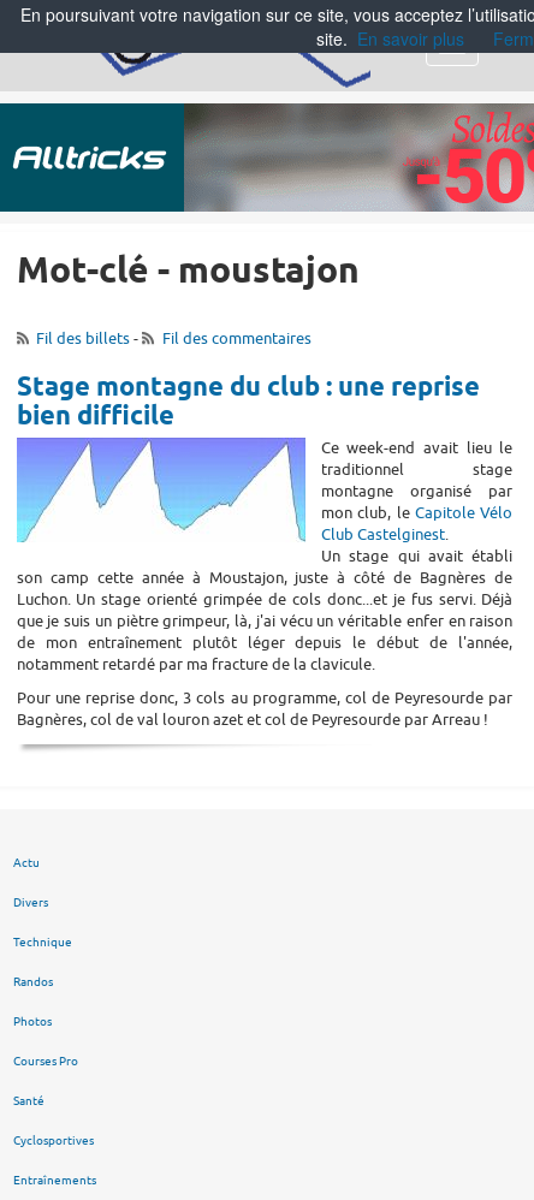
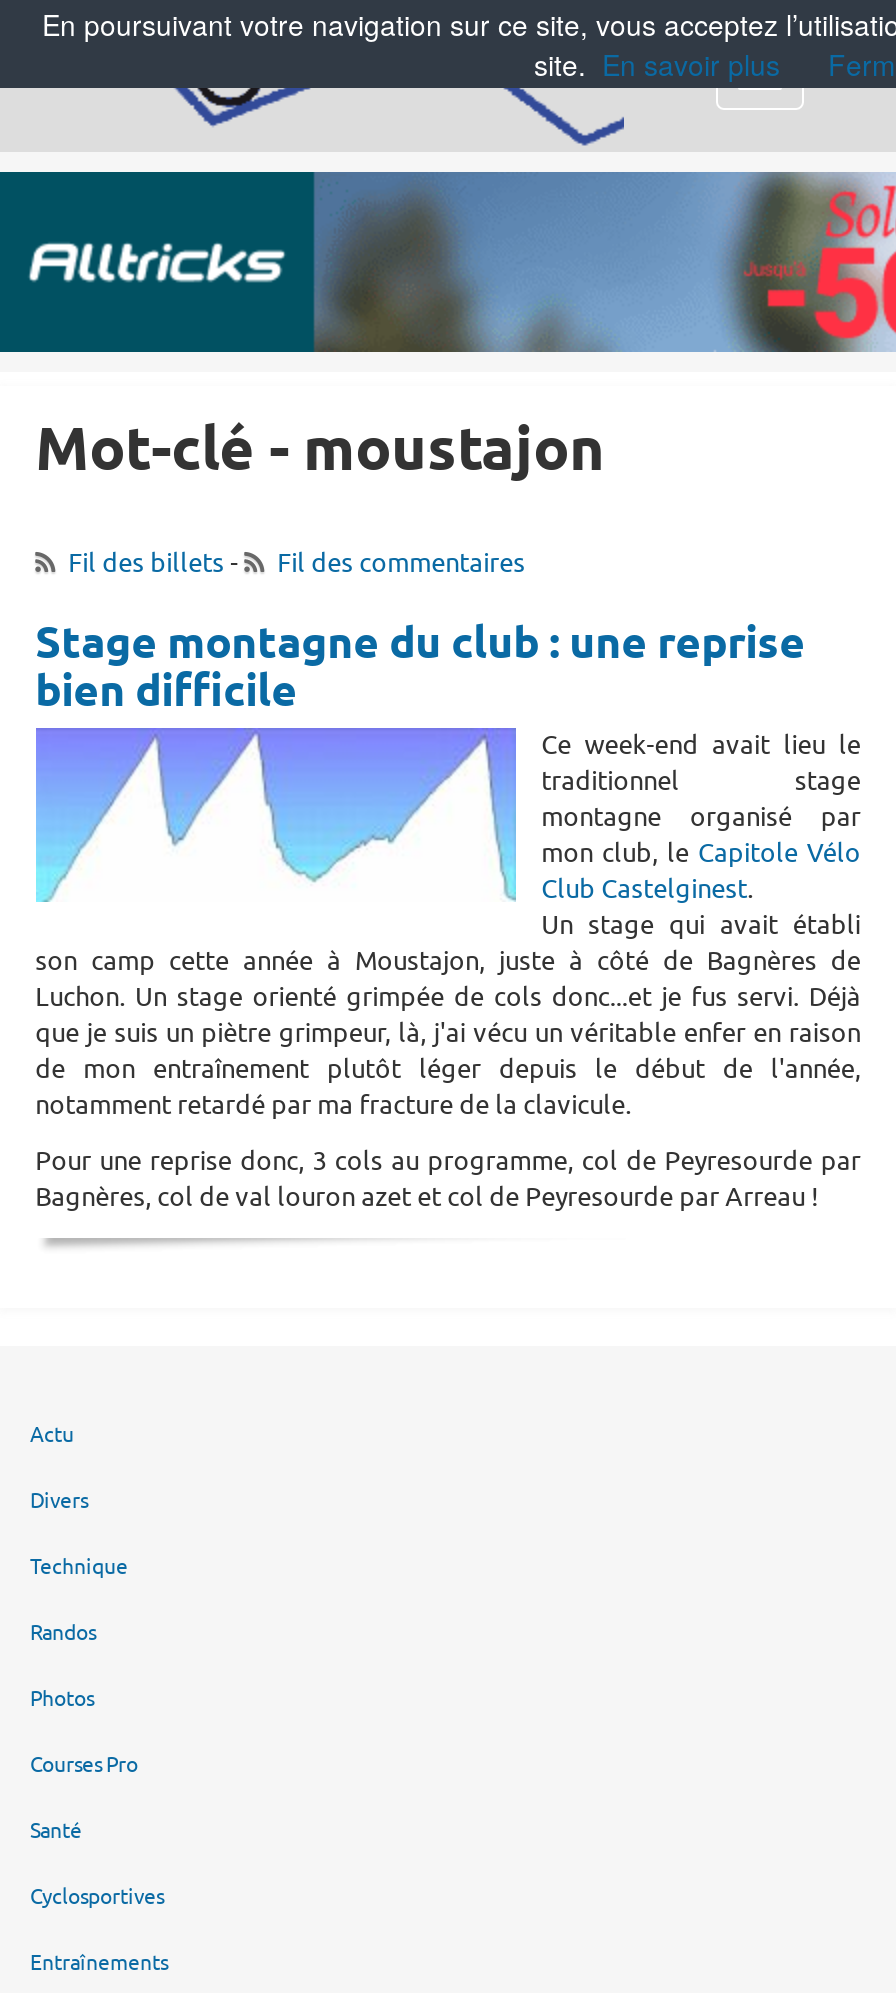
- [image]
+ [image]
